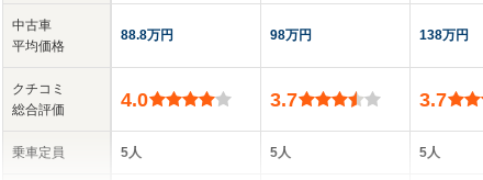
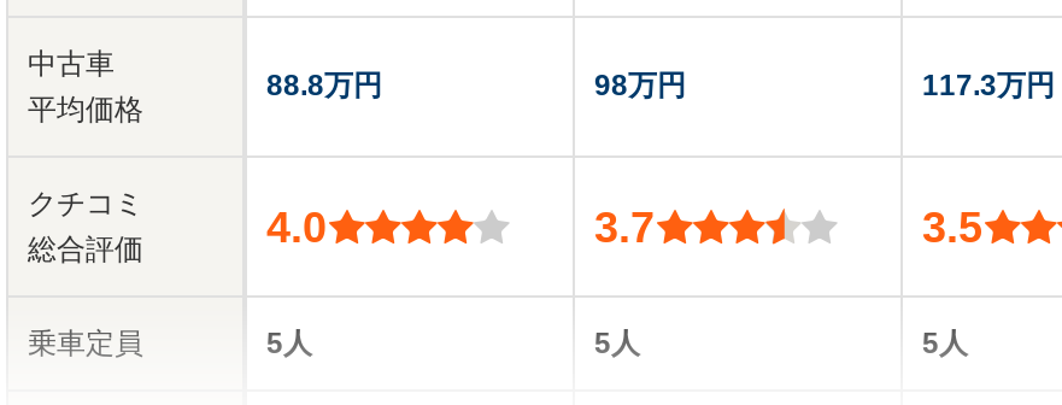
- 138万円
+ 117.3万円

- 3.7
+ 3.5
